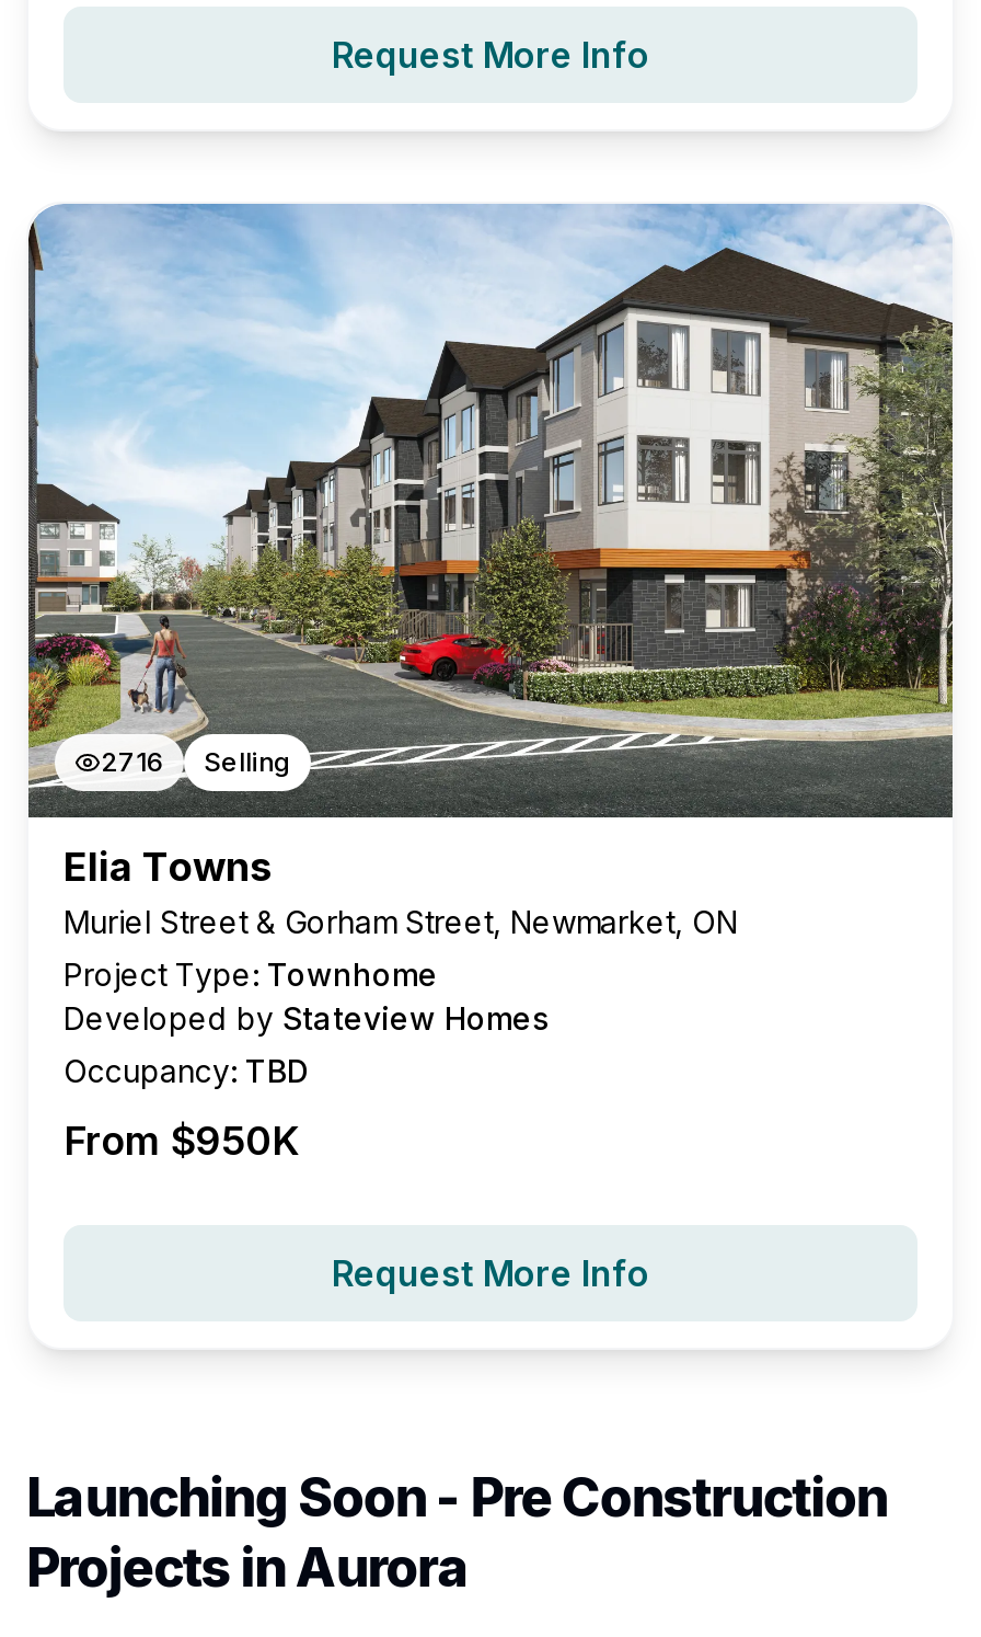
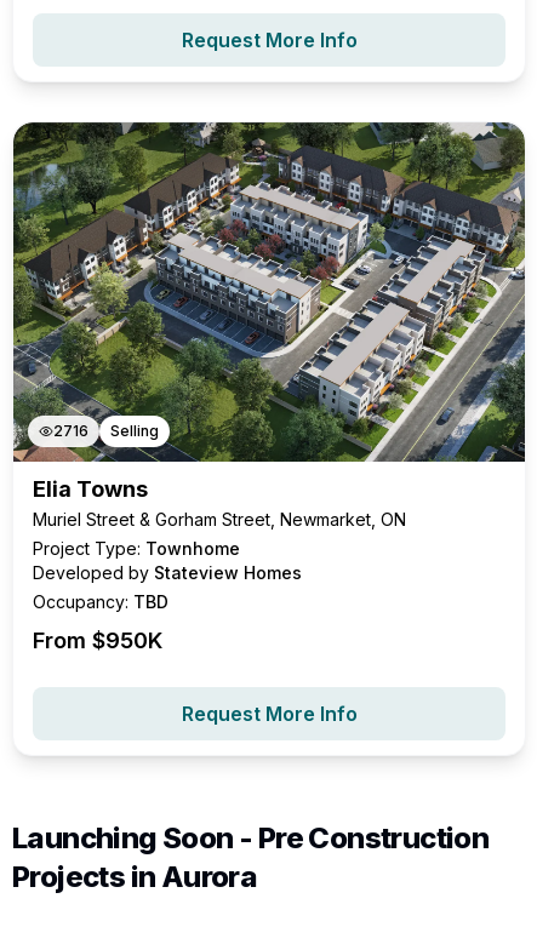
- [image]
+ [image]
